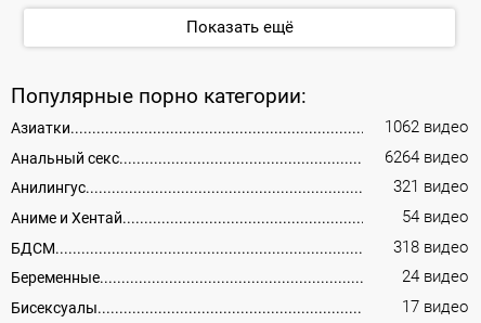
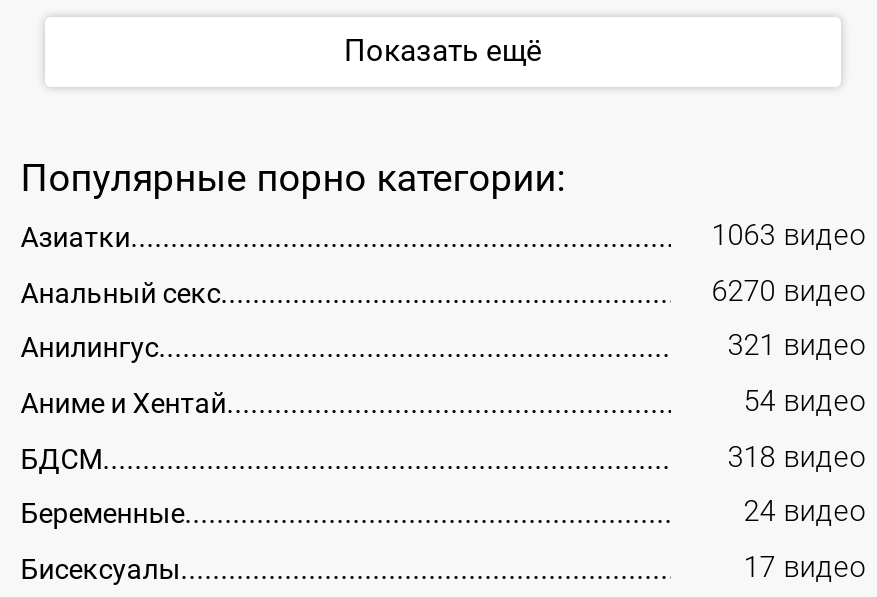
- 1062 видео
+ 1063 видео

- 6264 видео
+ 6270 видео
